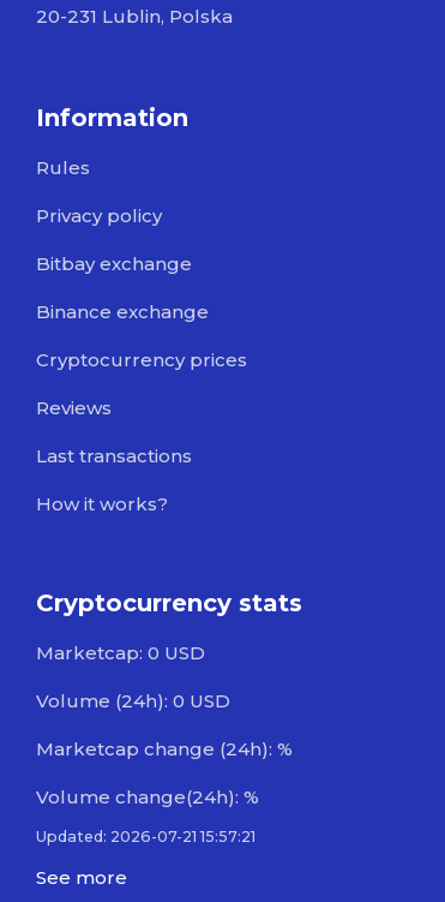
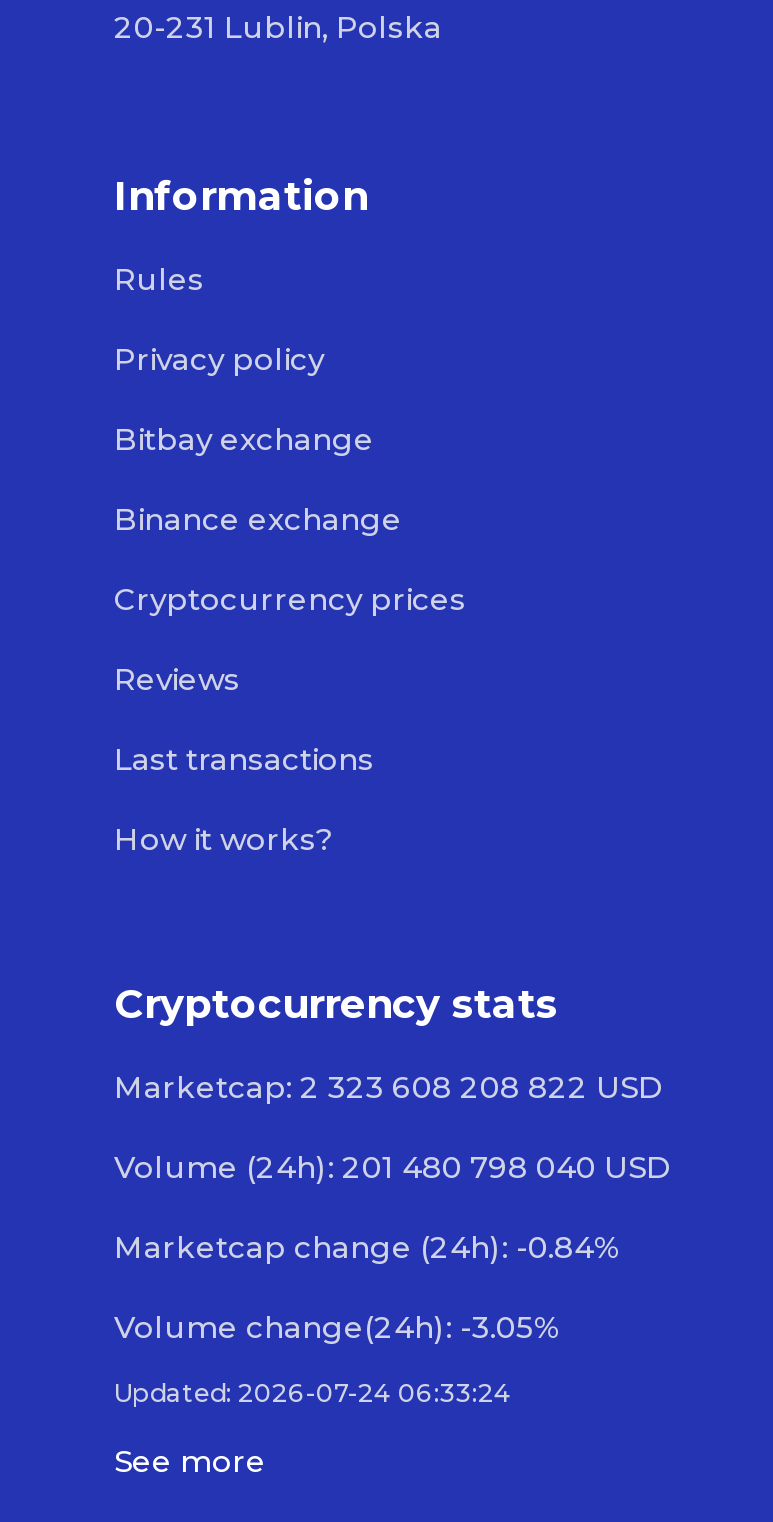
- Marketcap: 0 USD
+ Marketcap: 2 323 608 208 822 USD

- Volume (24h): 0 USD
+ Volume (24h): 201 480 798 040 USD

- Marketcap change (24h): %
+ Marketcap change (24h): -0.84%

- Volume change(24h): %
+ Volume change(24h): -3.05%

- Updated: 2026-07-21 15:57:21
+ Updated: 2026-07-24 06:33:24
